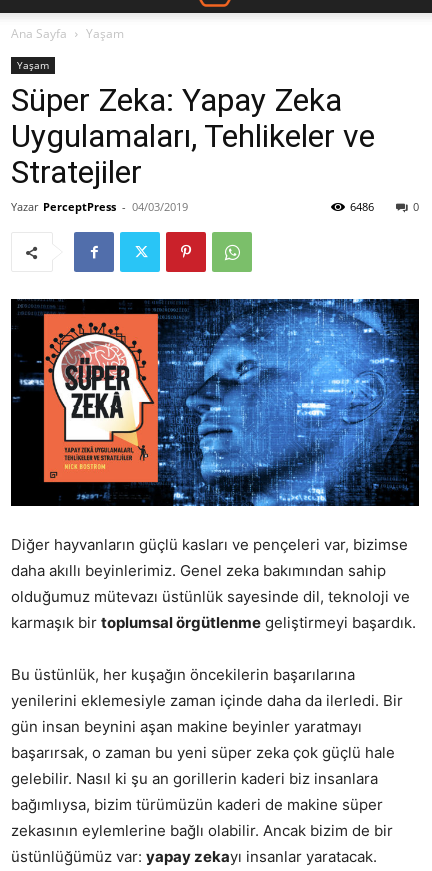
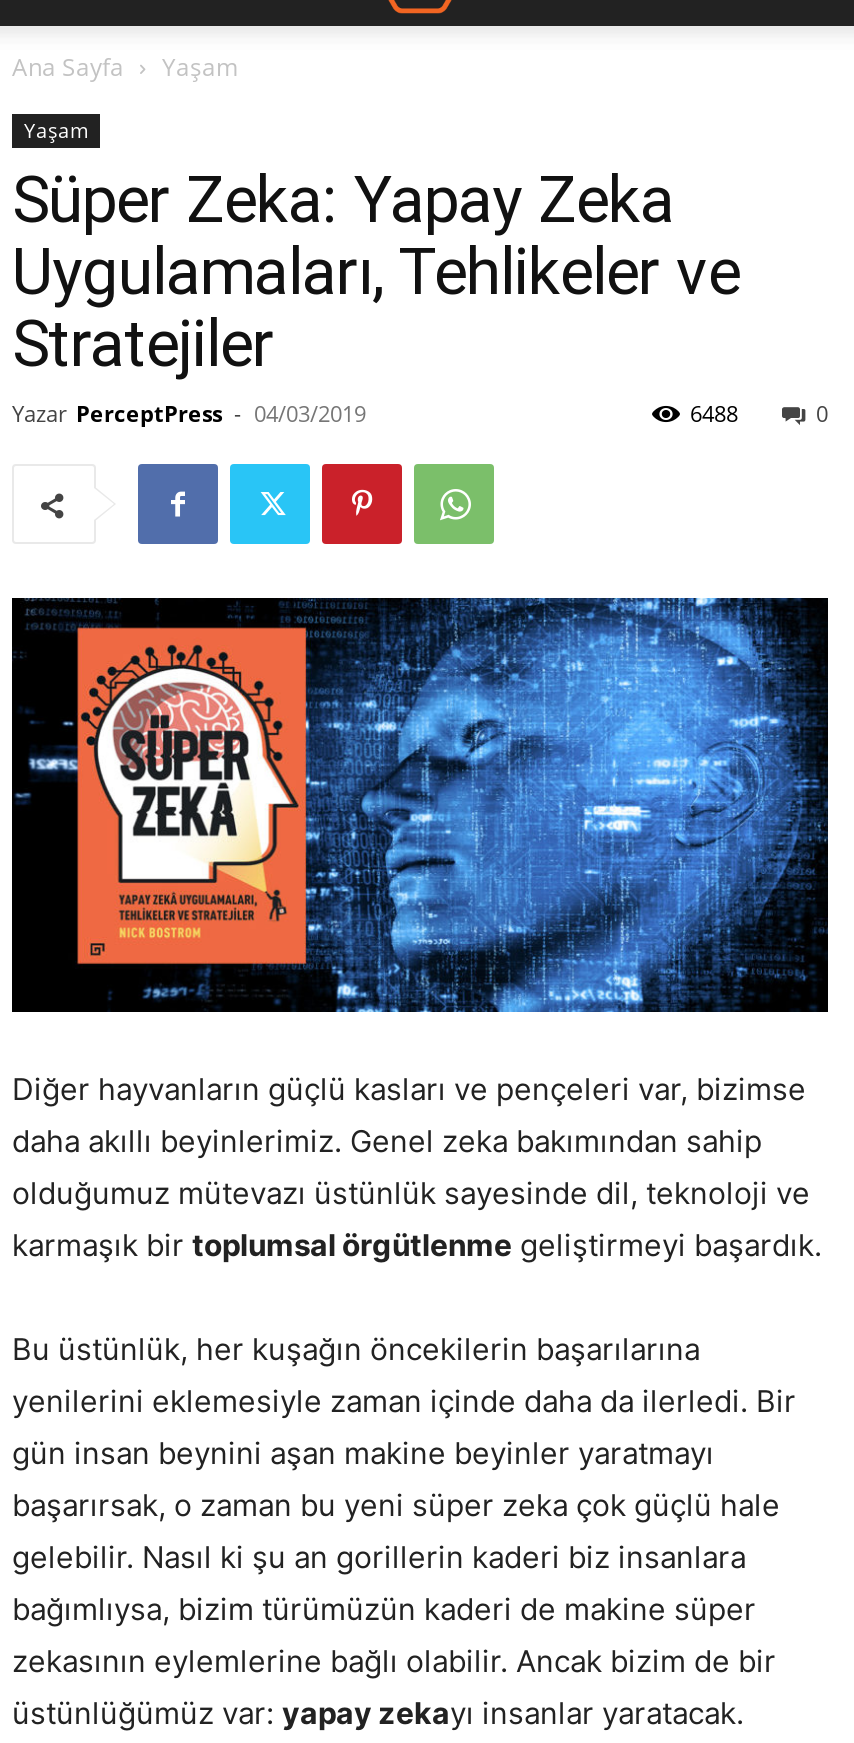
- 6486
+ 6488
